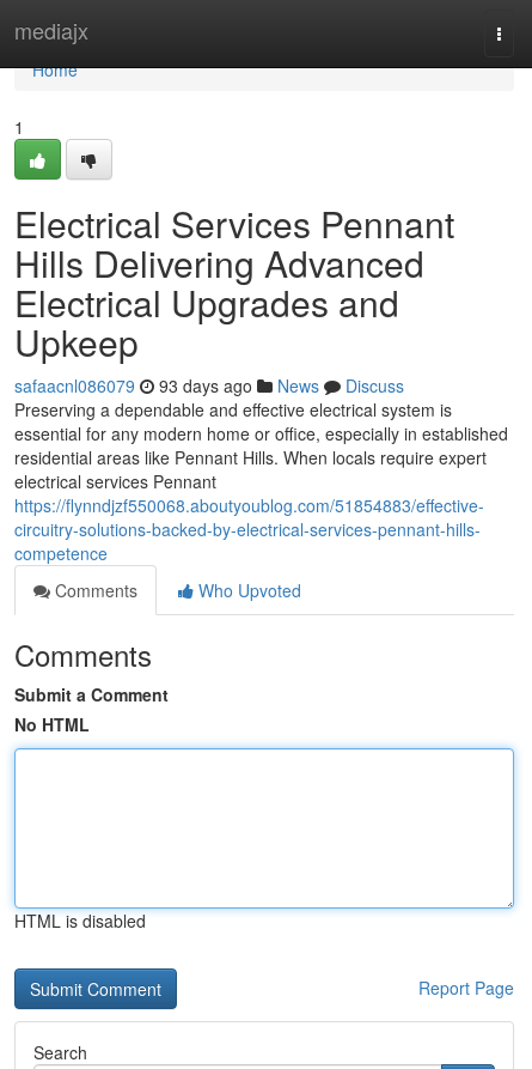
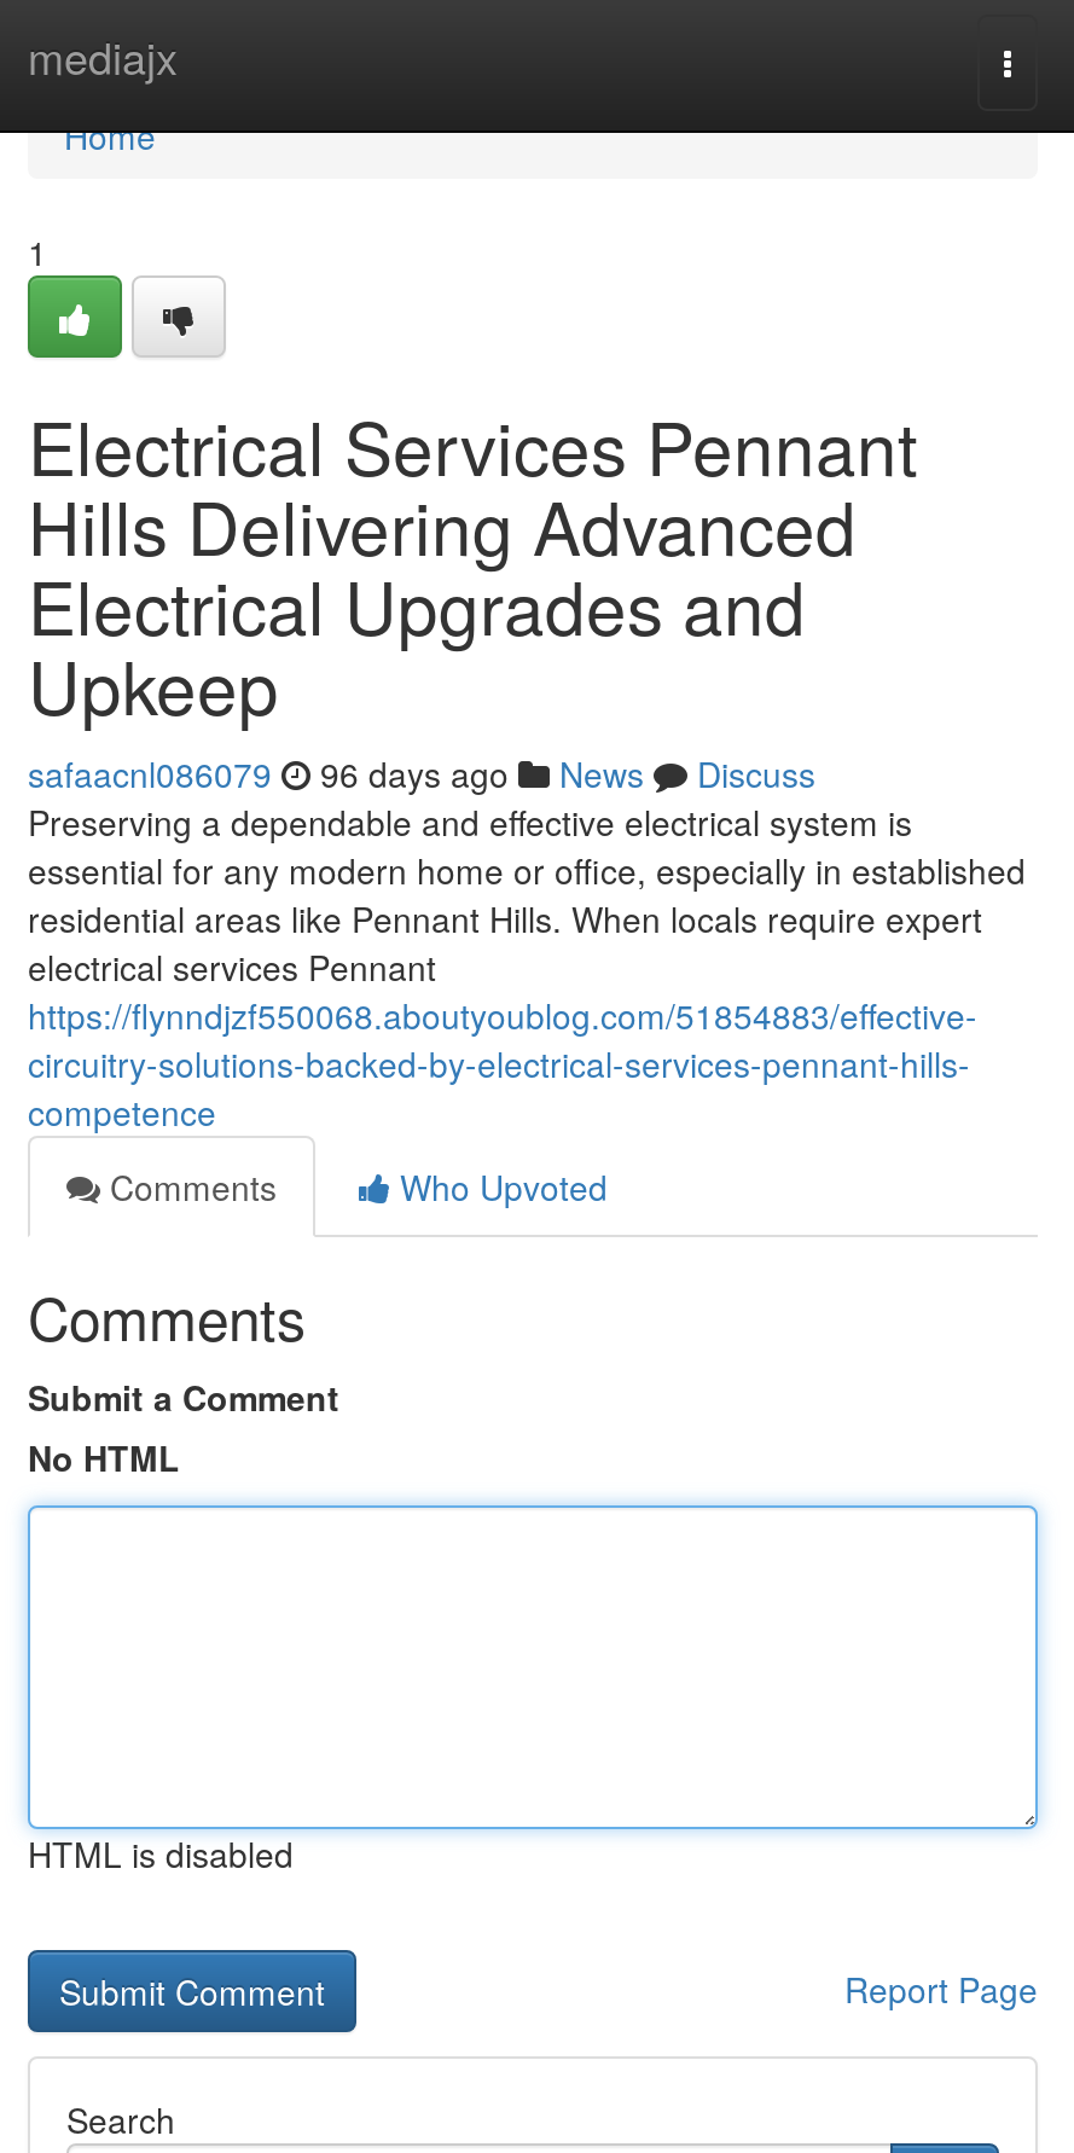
- safaacnl086079 93 days ago News Discuss
+ safaacnl086079 96 days ago News Discuss
